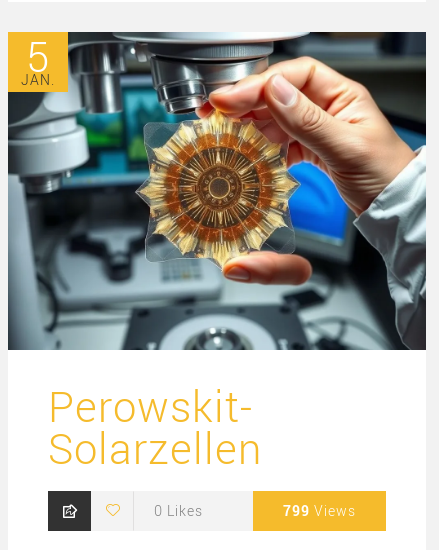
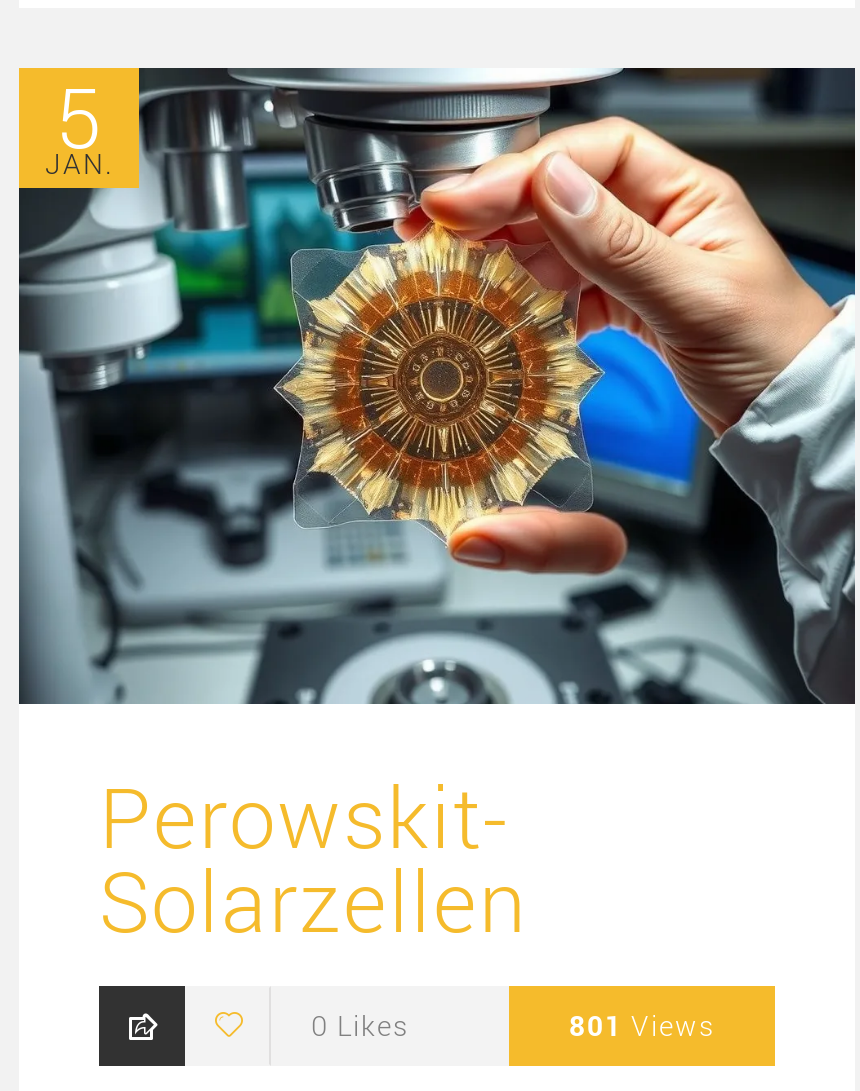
- 799 Views
+ 801 Views
